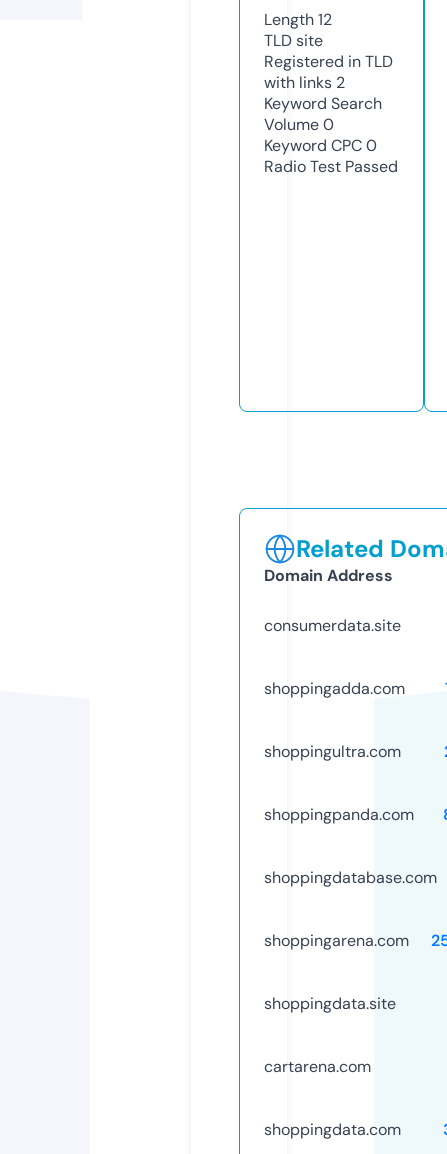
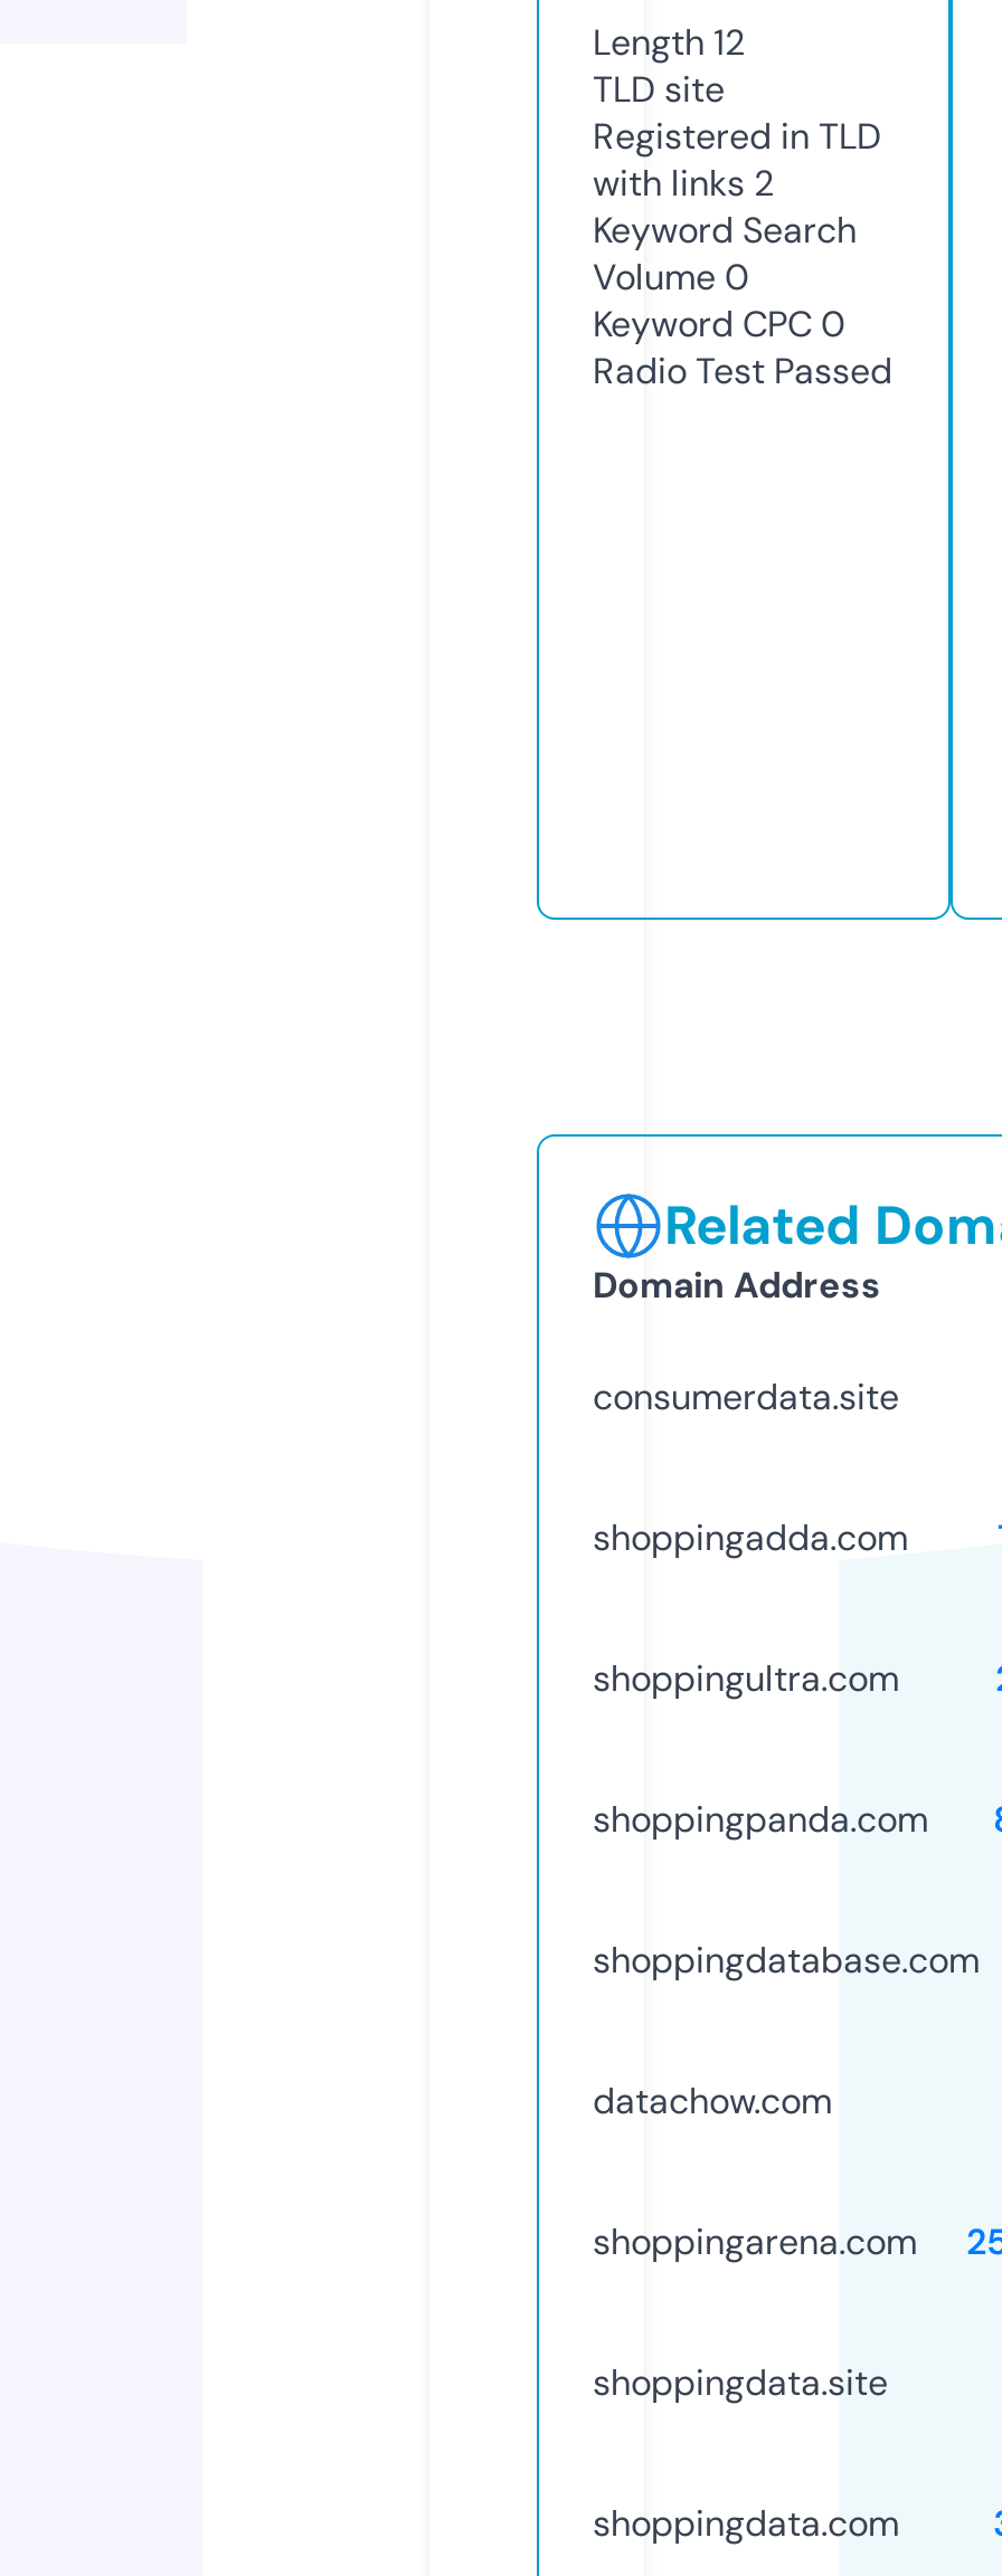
+ datachow.com

moved down: shoppingarena.com | shoppingdata.site

- cartarena.com
